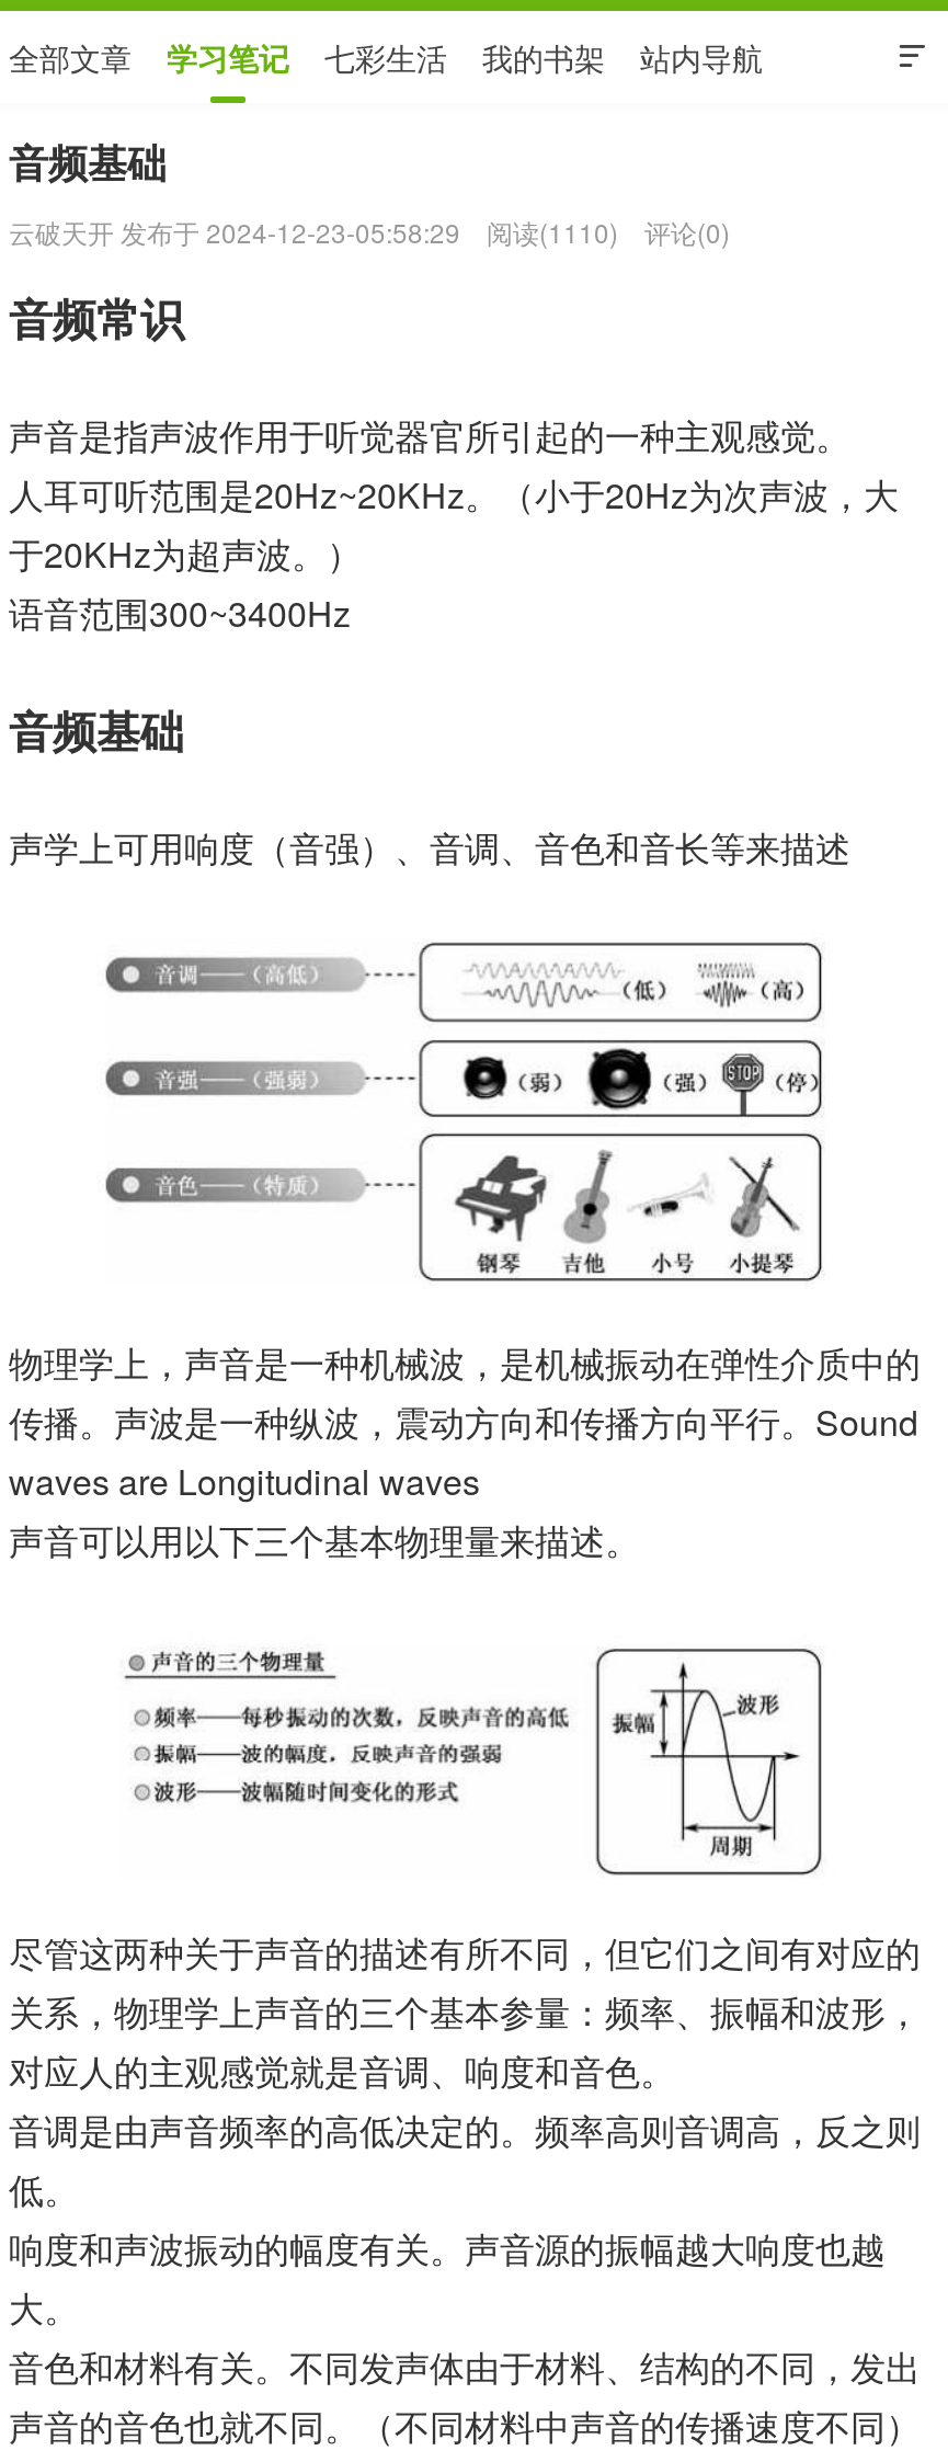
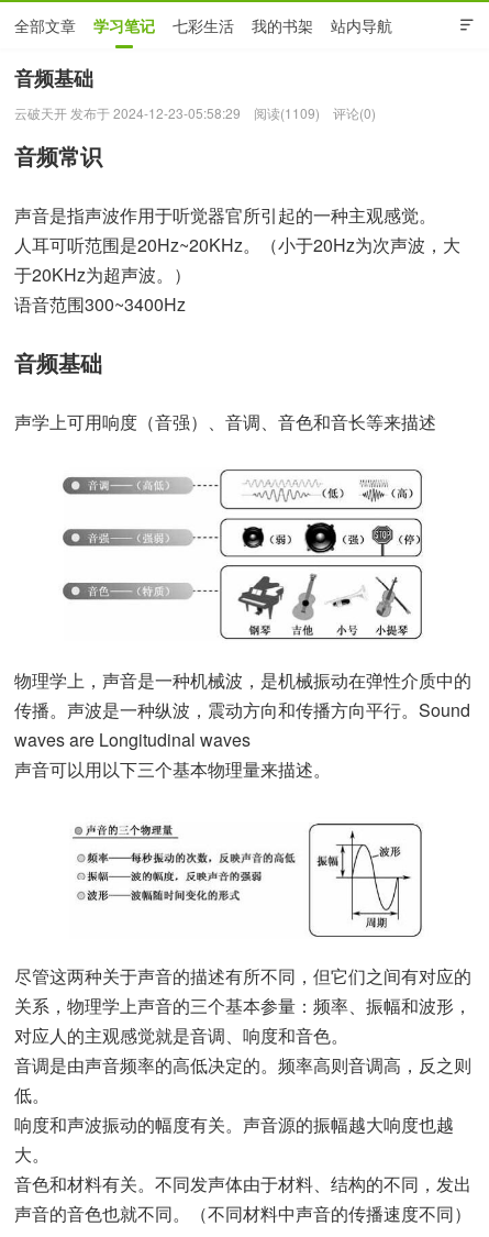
- 云破天开 发布于 2024-12-23-05:58:29 阅读(1110) 评论(0)
+ 云破天开 发布于 2024-12-23-05:58:29 阅读(1109) 评论(0)
